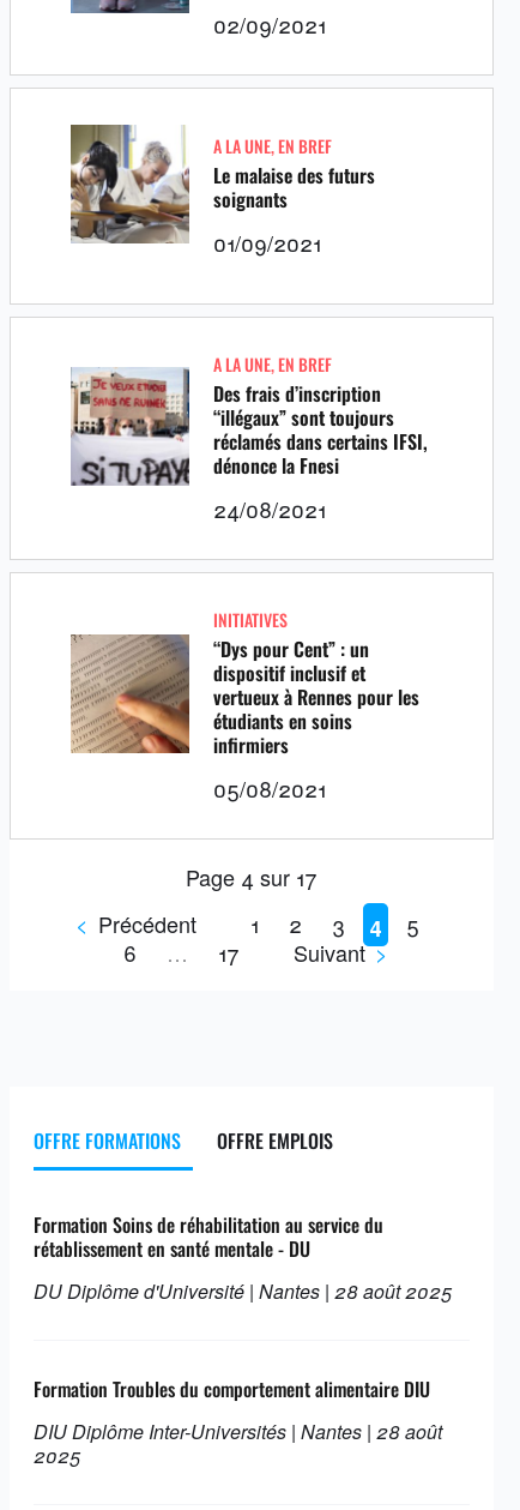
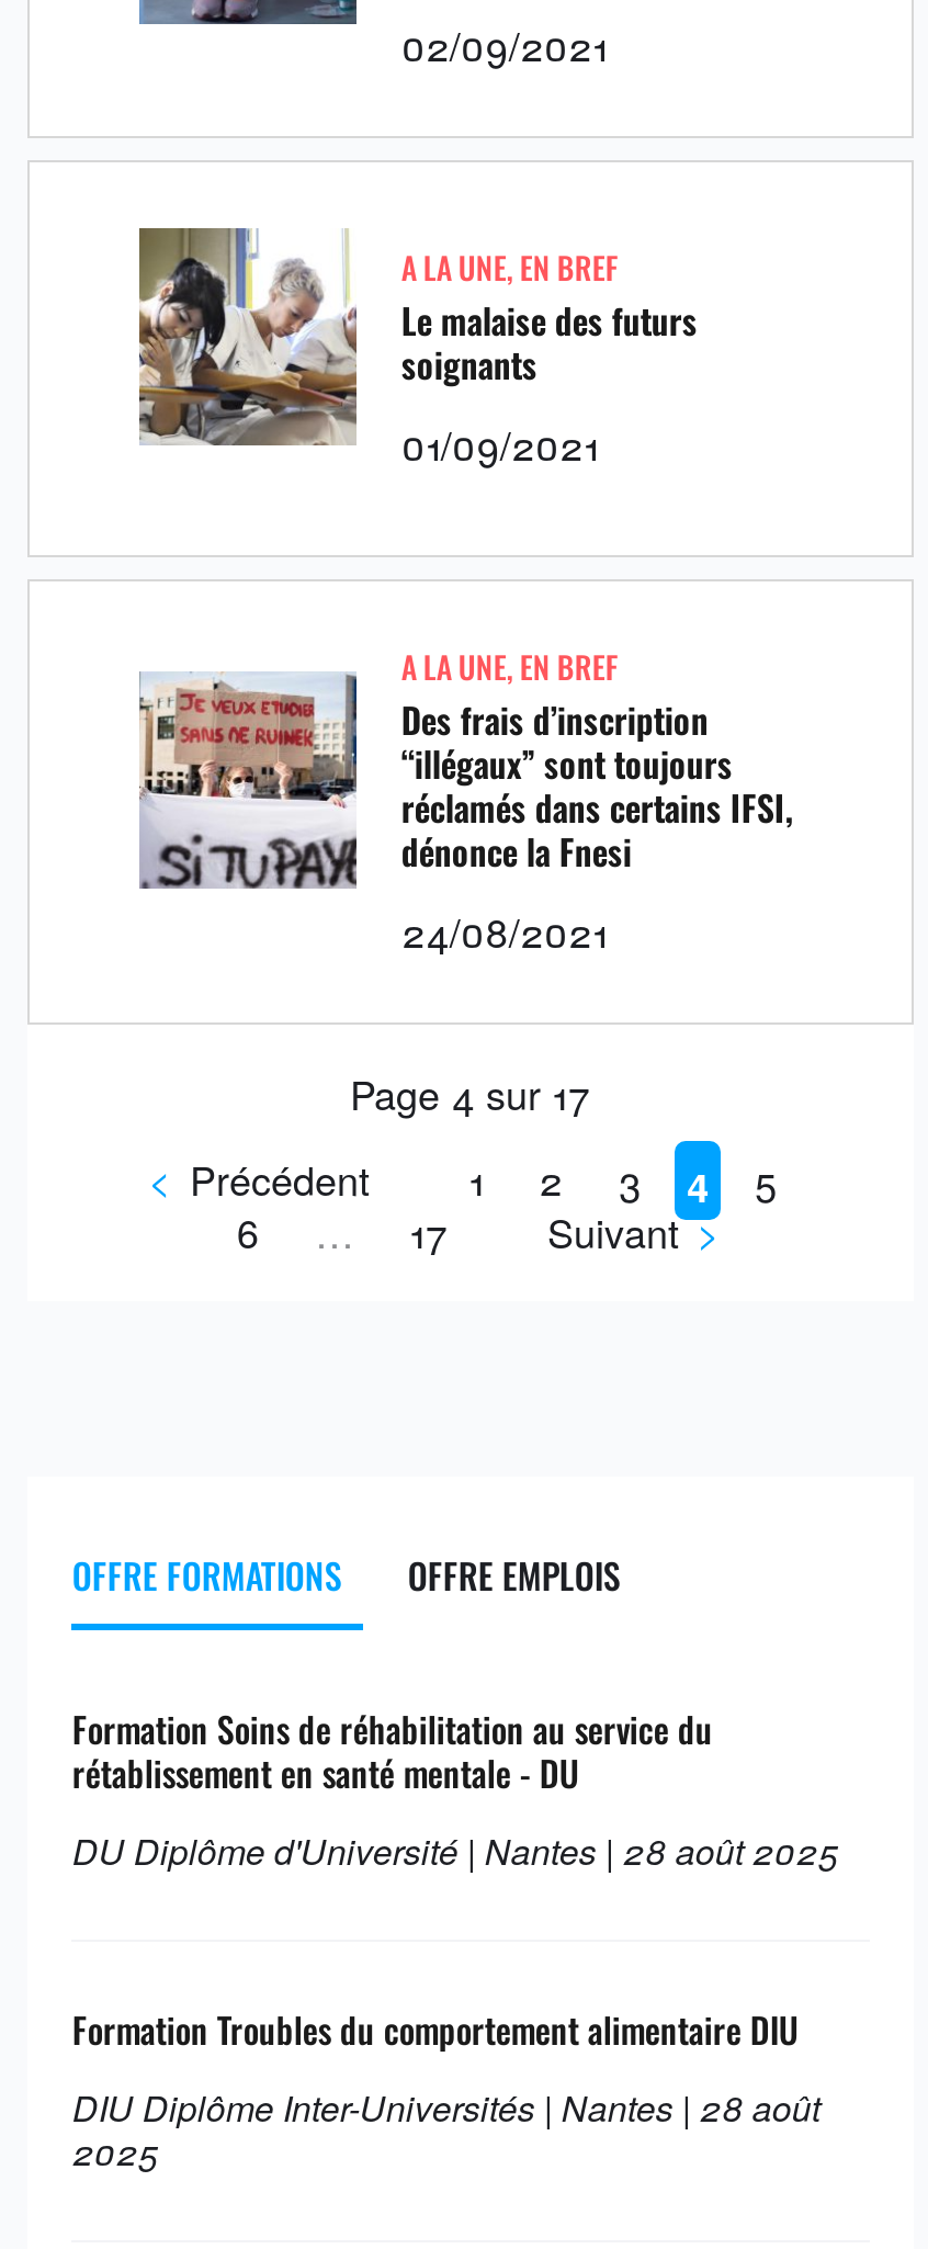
- [image]
- INITIATIVES
- “Dys pour Cent” : un
- dispositif inclusif et
- vertueux à Rennes pour les
- étudiants en soins
- infirmiers
- 05/08/2021
